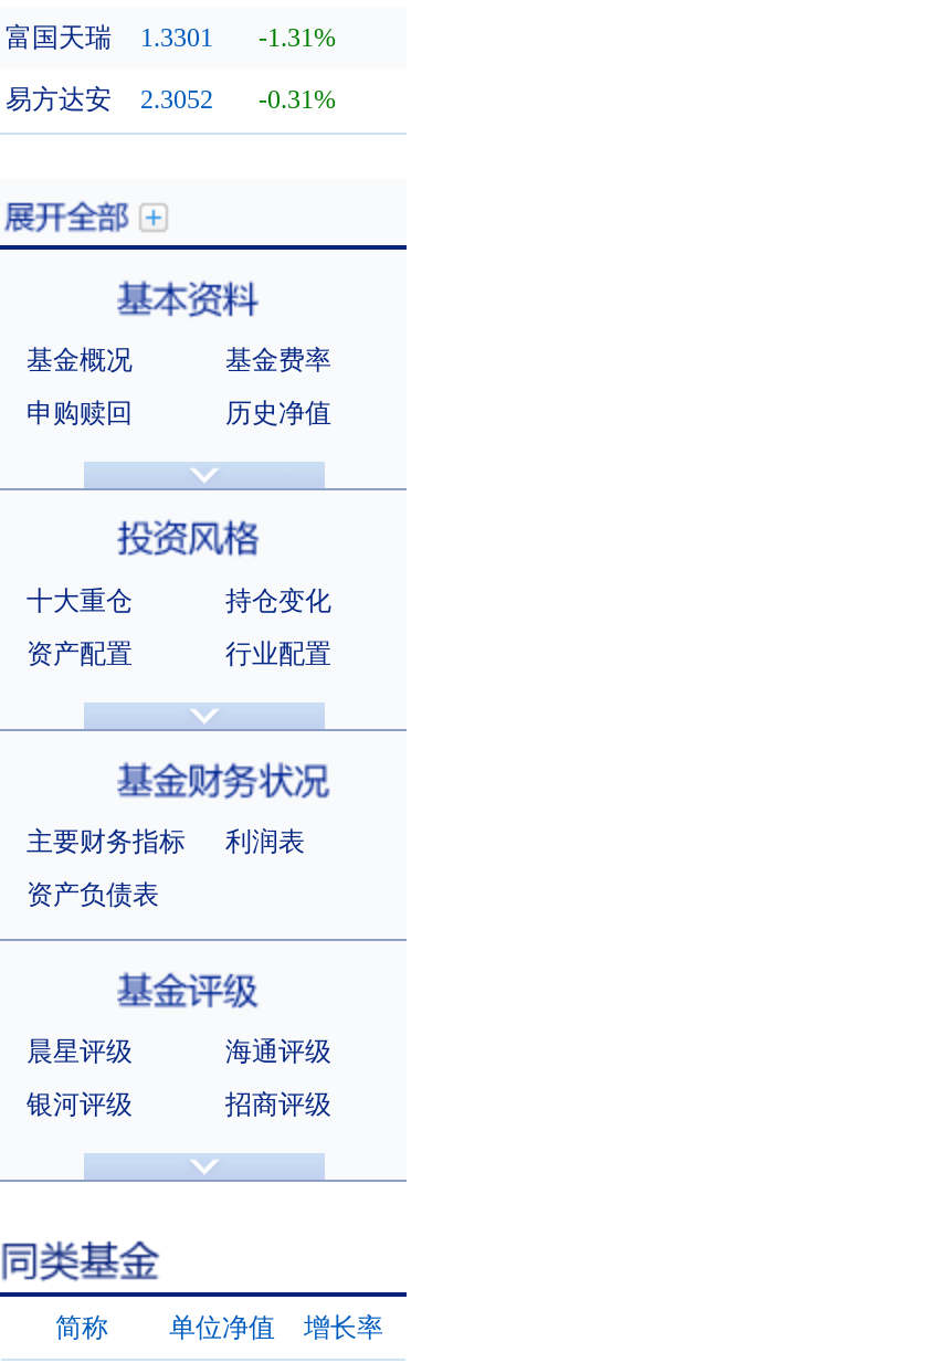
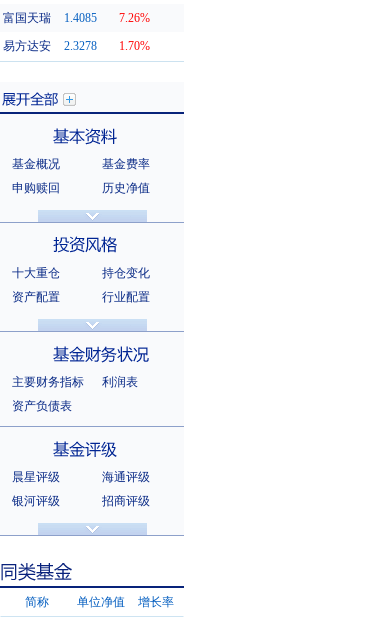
- 1.3301
+ 1.4085

- -1.31%
+ 7.26%

- 2.3052
+ 2.3278

- -0.31%
+ 1.70%
